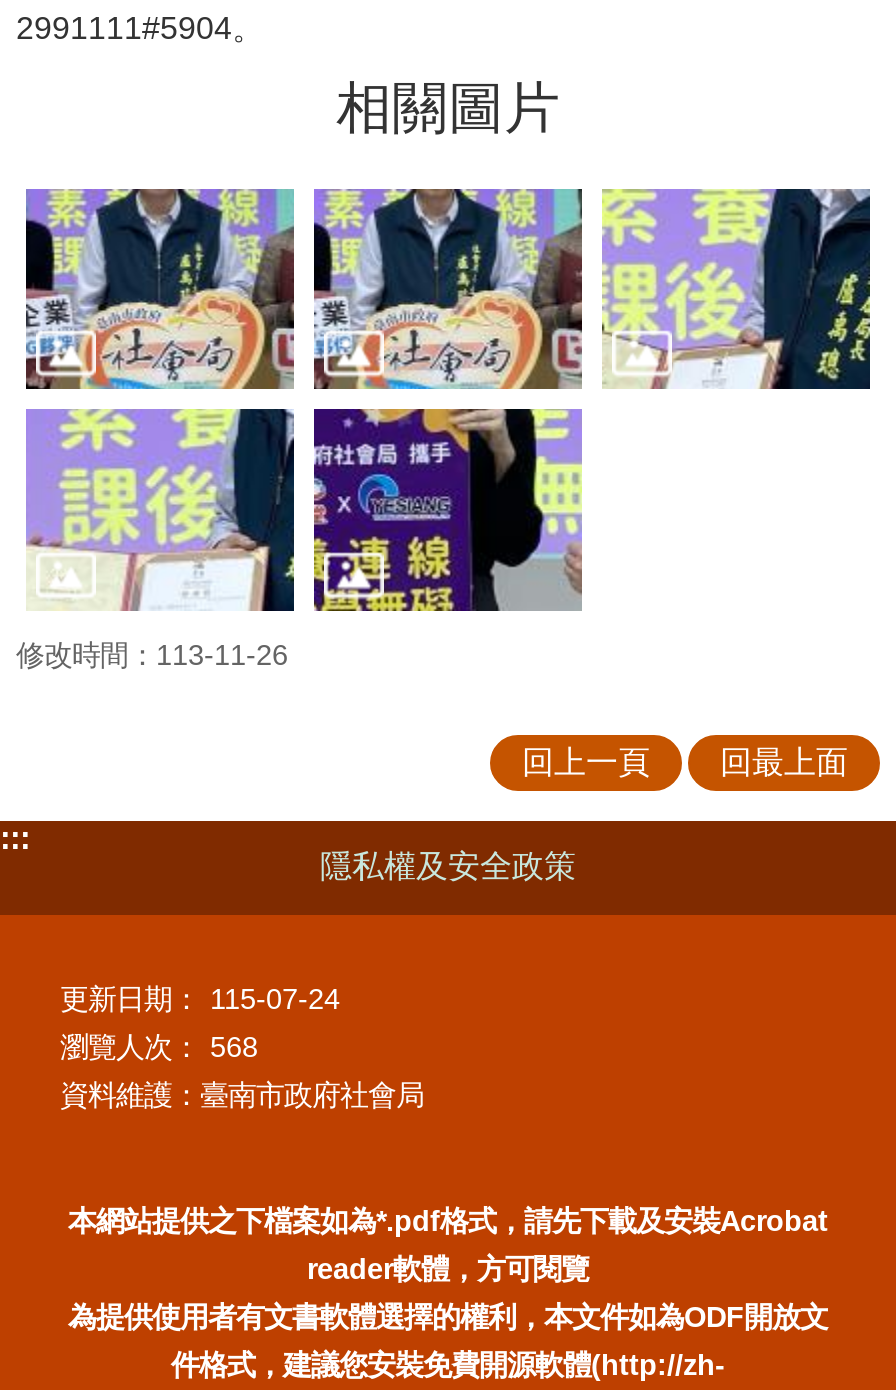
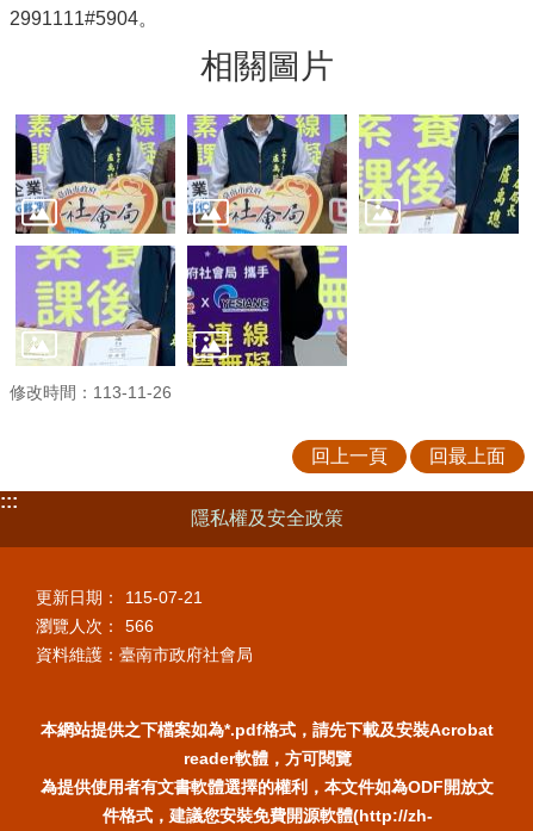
- 更新日期： 115-07-24
+ 更新日期： 115-07-21

- 瀏覽人次： 568
+ 瀏覽人次： 566
